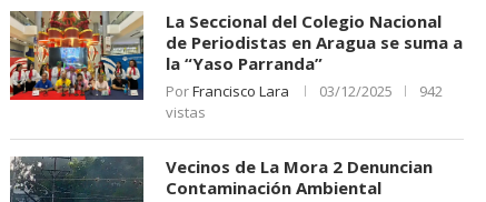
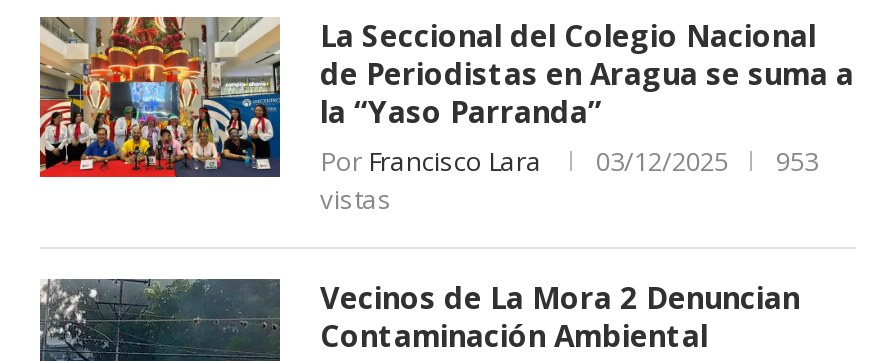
- Por Francisco Lara 03/12/2025 942
+ Por Francisco Lara 03/12/2025 953
